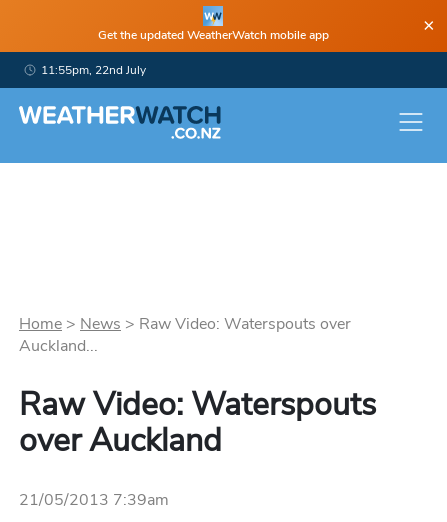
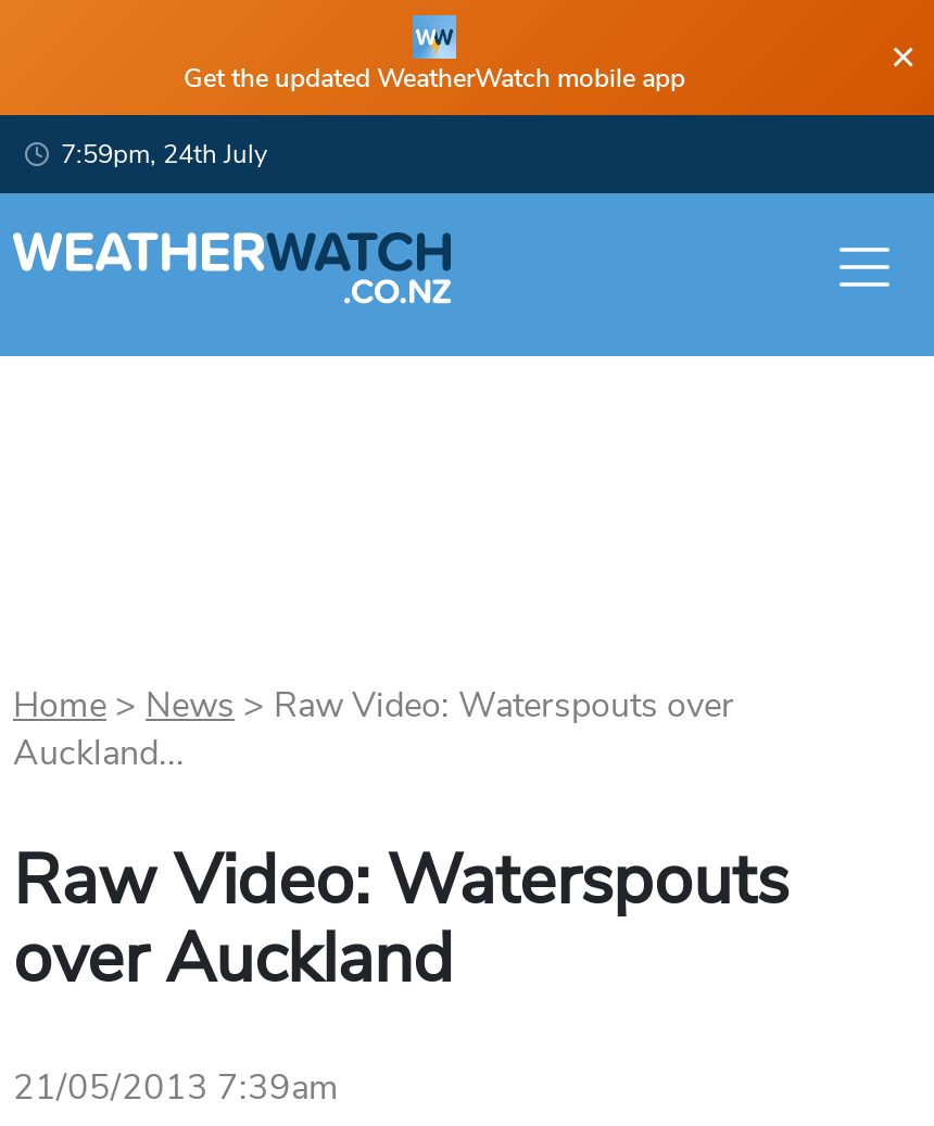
- 11:55pm, 22nd July
+ 7:59pm, 24th July
